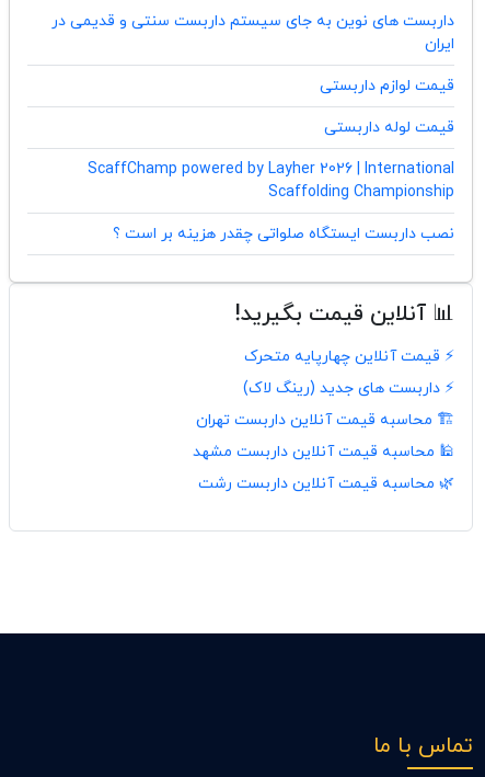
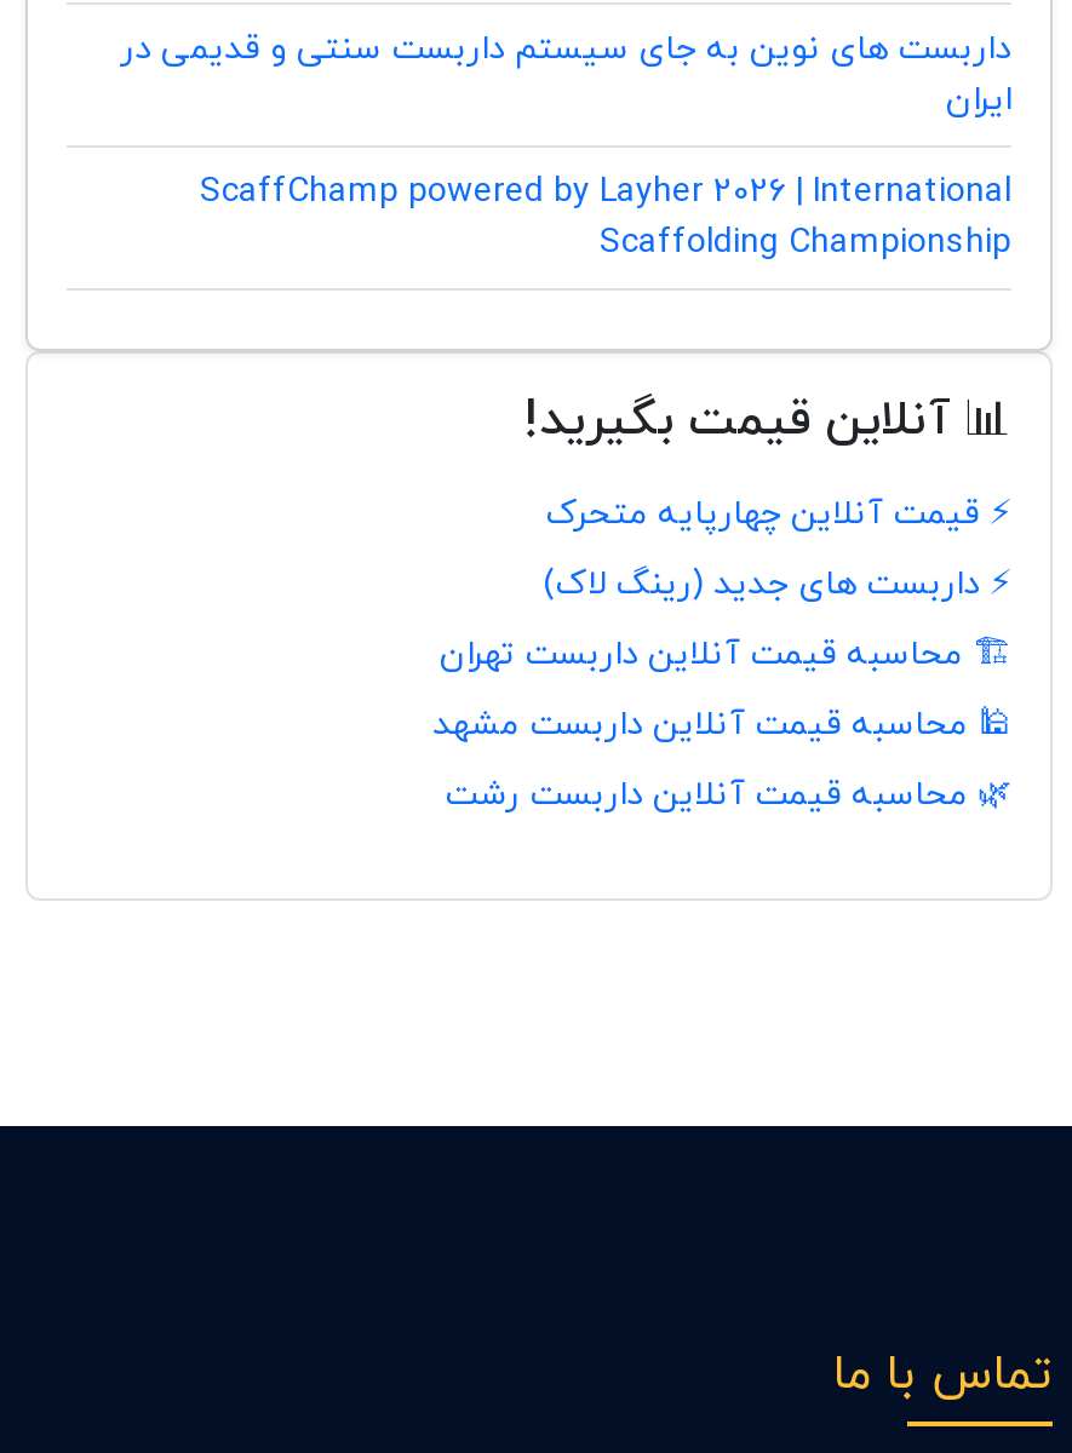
- قیمت لوازم داربستی
- قیمت لوله داربستی

- نصب داربست ایستگاه صلواتی چقدر هزینه بر است ؟
